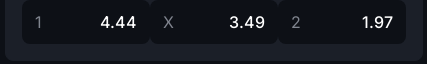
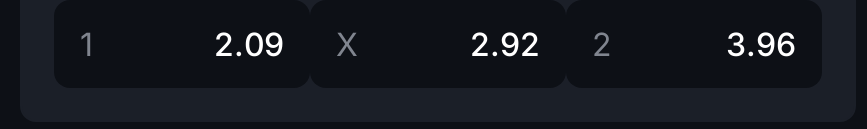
- 4.44 X
+ 2.09 X

- 3.49 2
+ 2.92 2

- 1.97
+ 3.96
